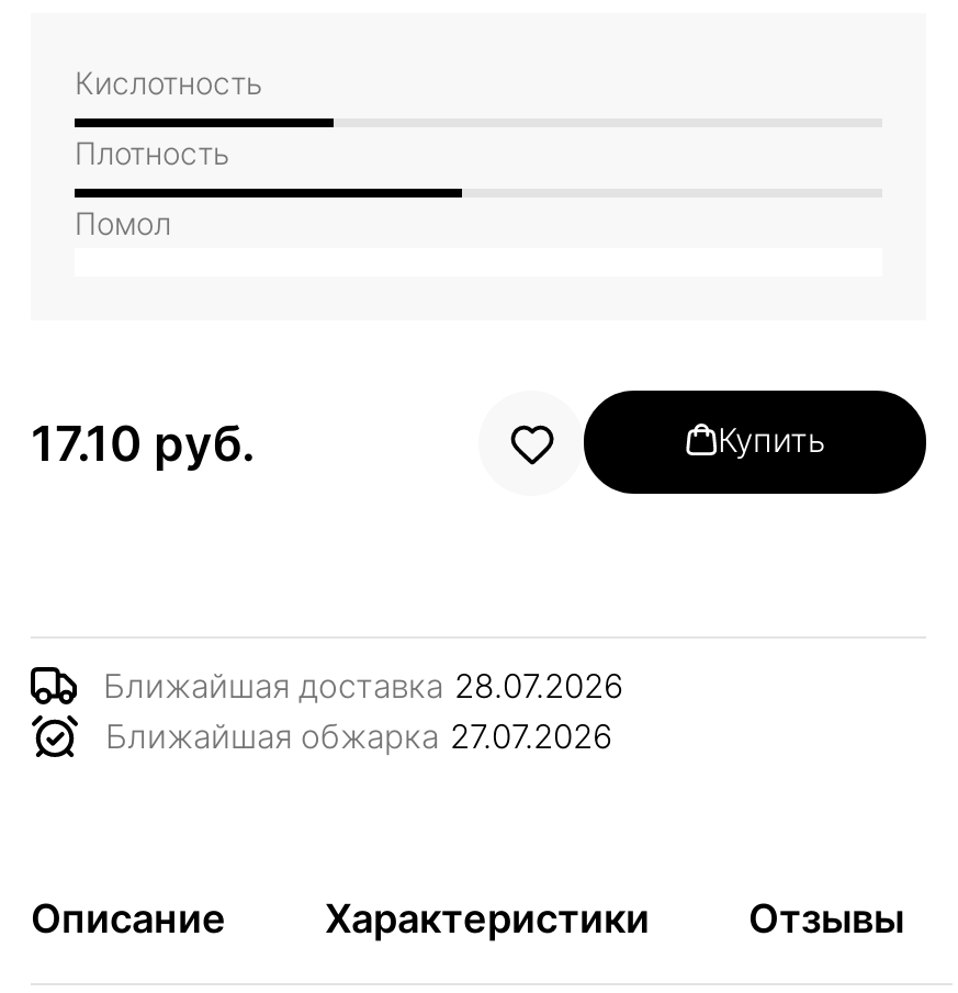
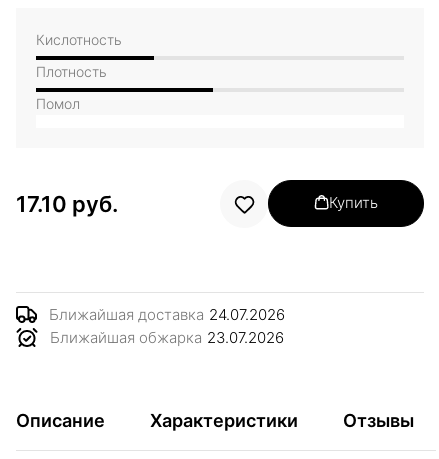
- Ближайшая доставка 28.07.2026
+ Ближайшая доставка 24.07.2026

- Ближайшая обжарка 27.07.2026
+ Ближайшая обжарка 23.07.2026
